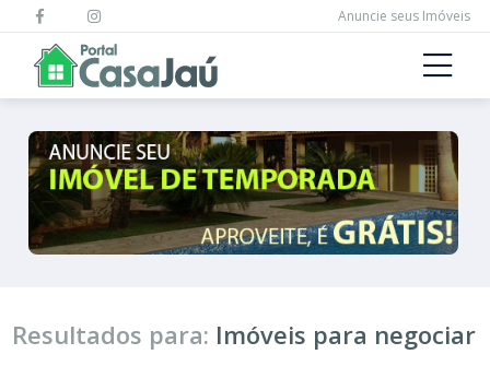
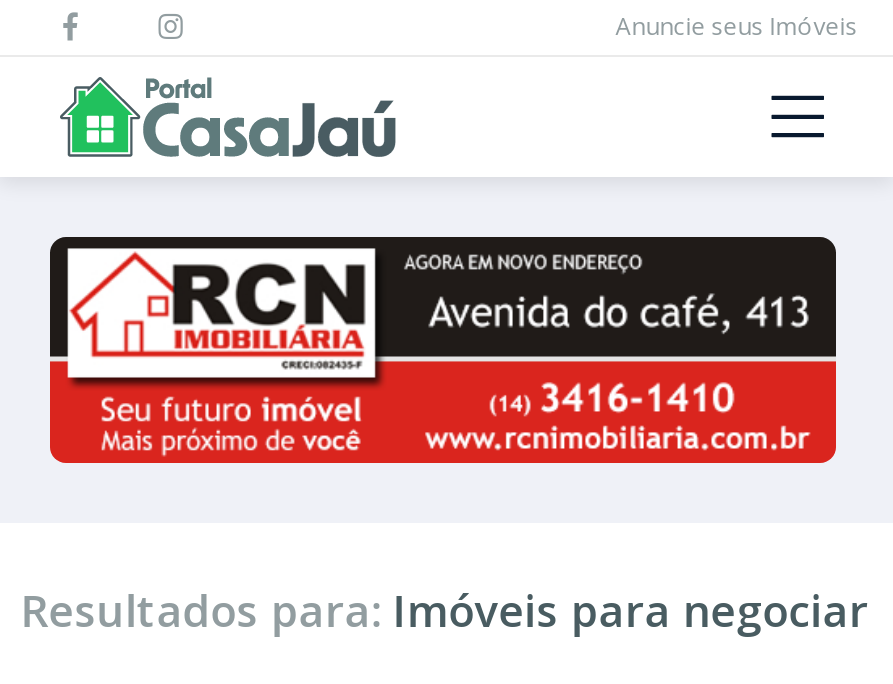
- [image]
+ [image]
